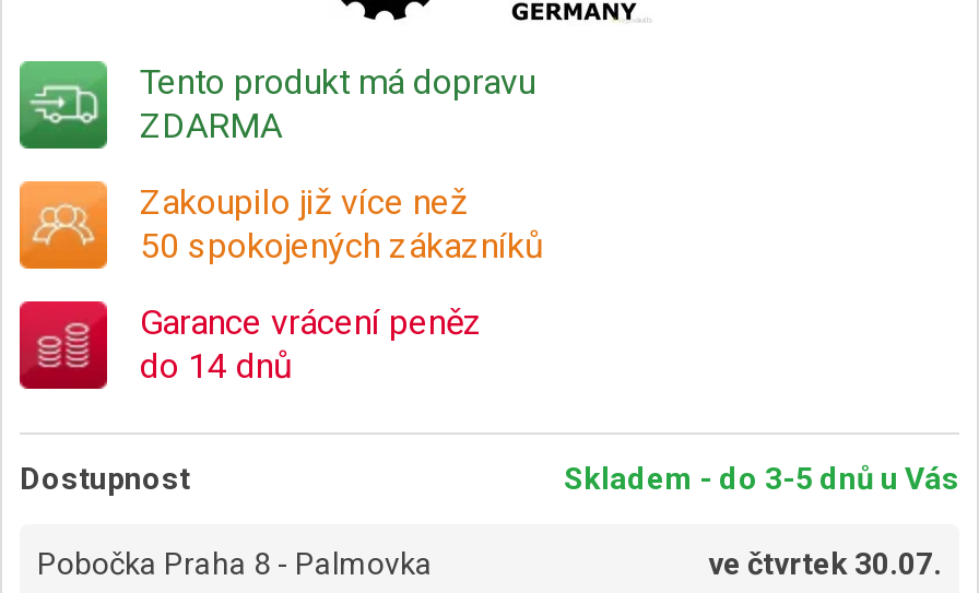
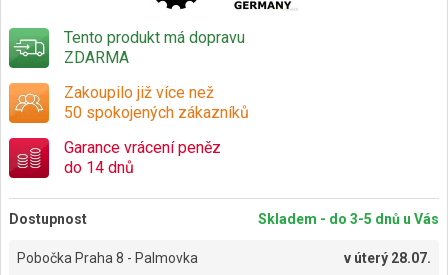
- ve čtvrtek 30.07.
+ v úterý 28.07.
